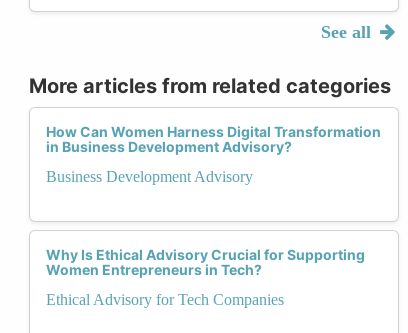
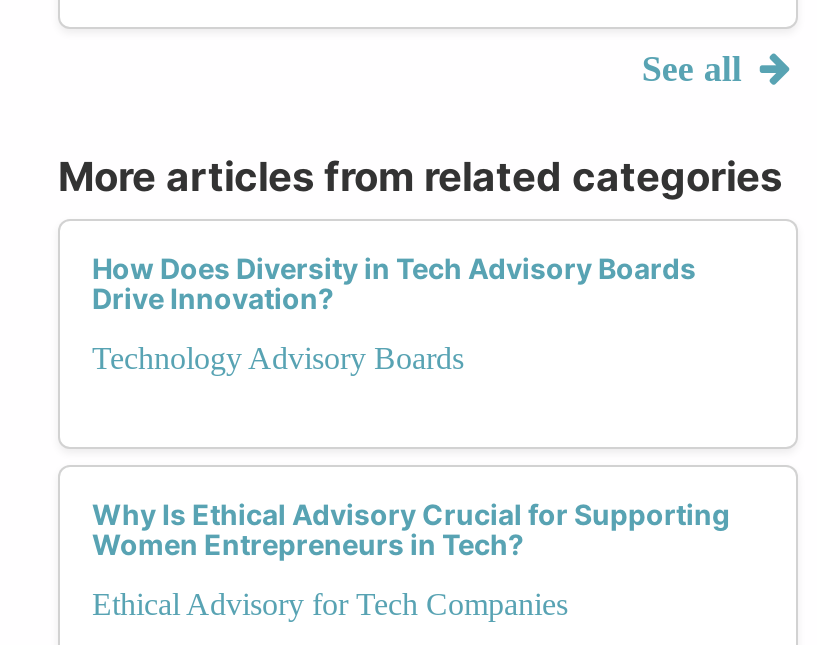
- How Can Women Harness Digital Transformation
- in Business Development Advisory?
+ How Does Diversity in Tech Advisory Boards
+ Drive Innovation?

- Business Development Advisory
+ Technology Advisory Boards
